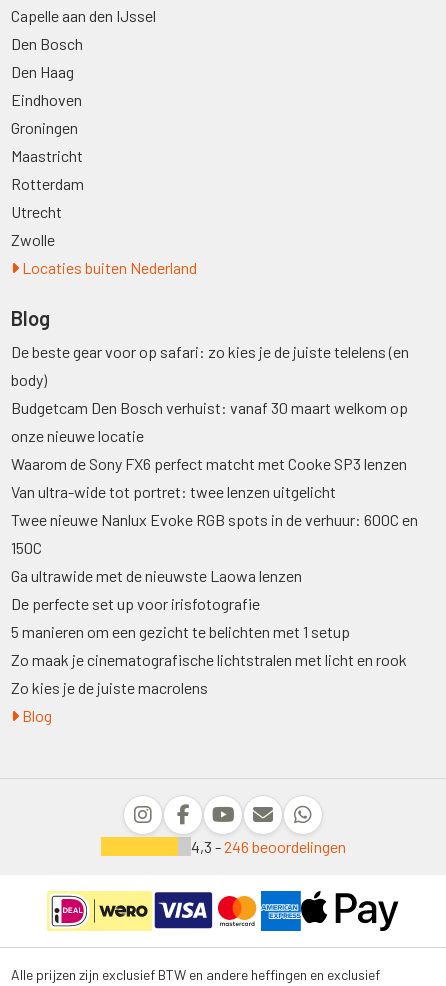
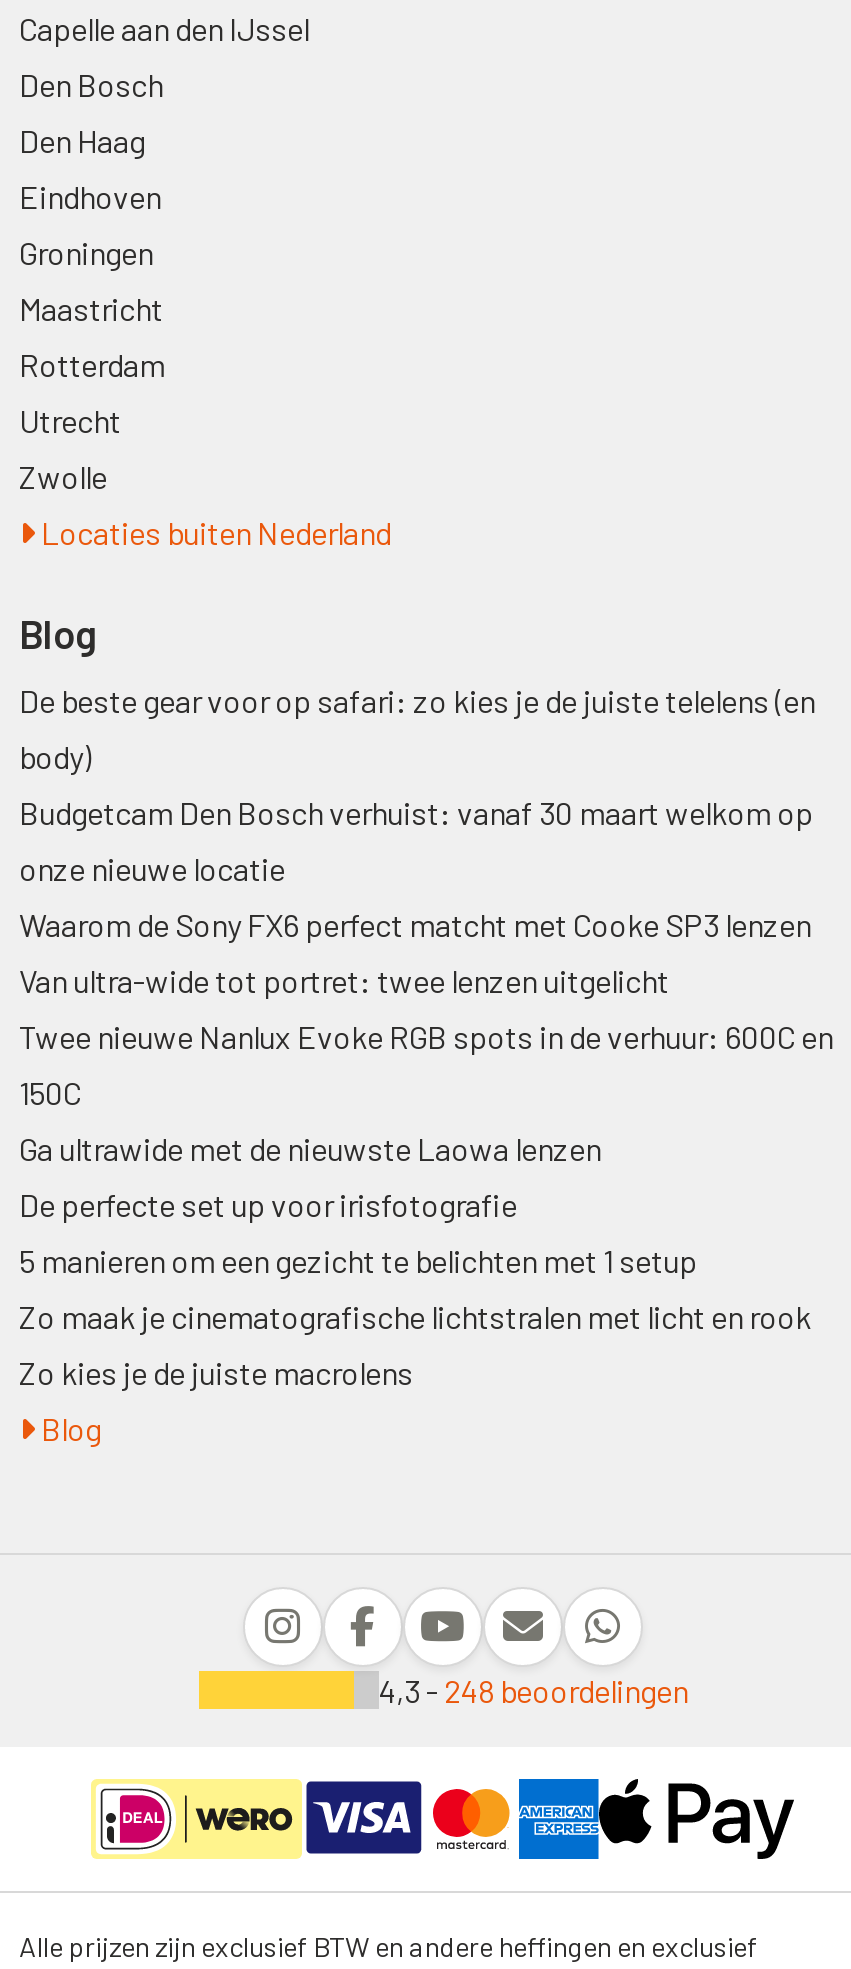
- 4,3 - 246 beoordelingen
+ 4,3 - 248 beoordelingen
